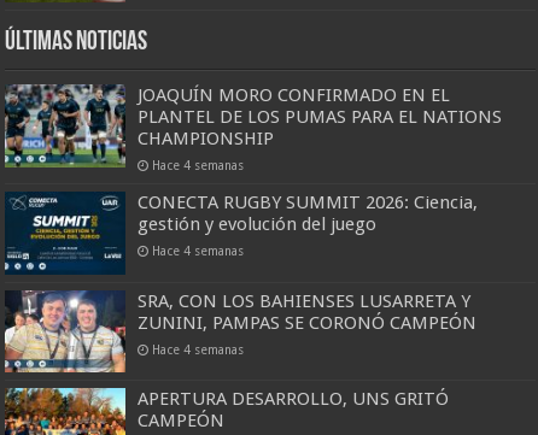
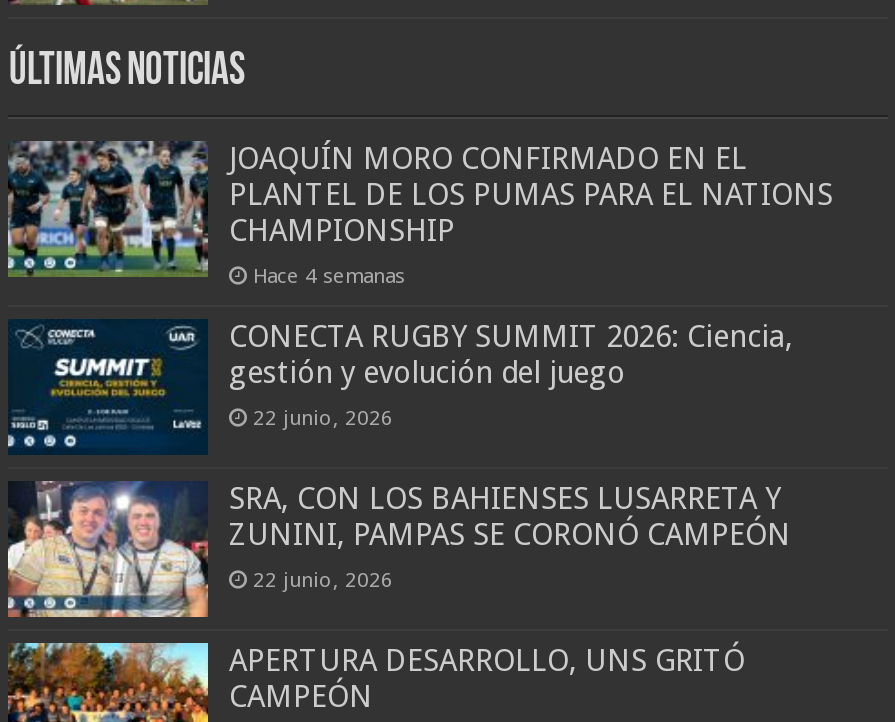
- Hace 4 semanas
+ 22 junio, 2026

- Hace 4 semanas
+ 22 junio, 2026
